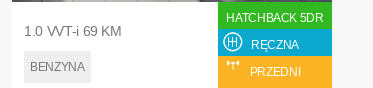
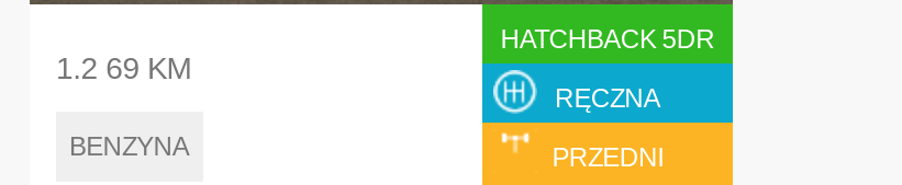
- 1.0 VVT-i 69 KM
+ 1.2 69 KM
